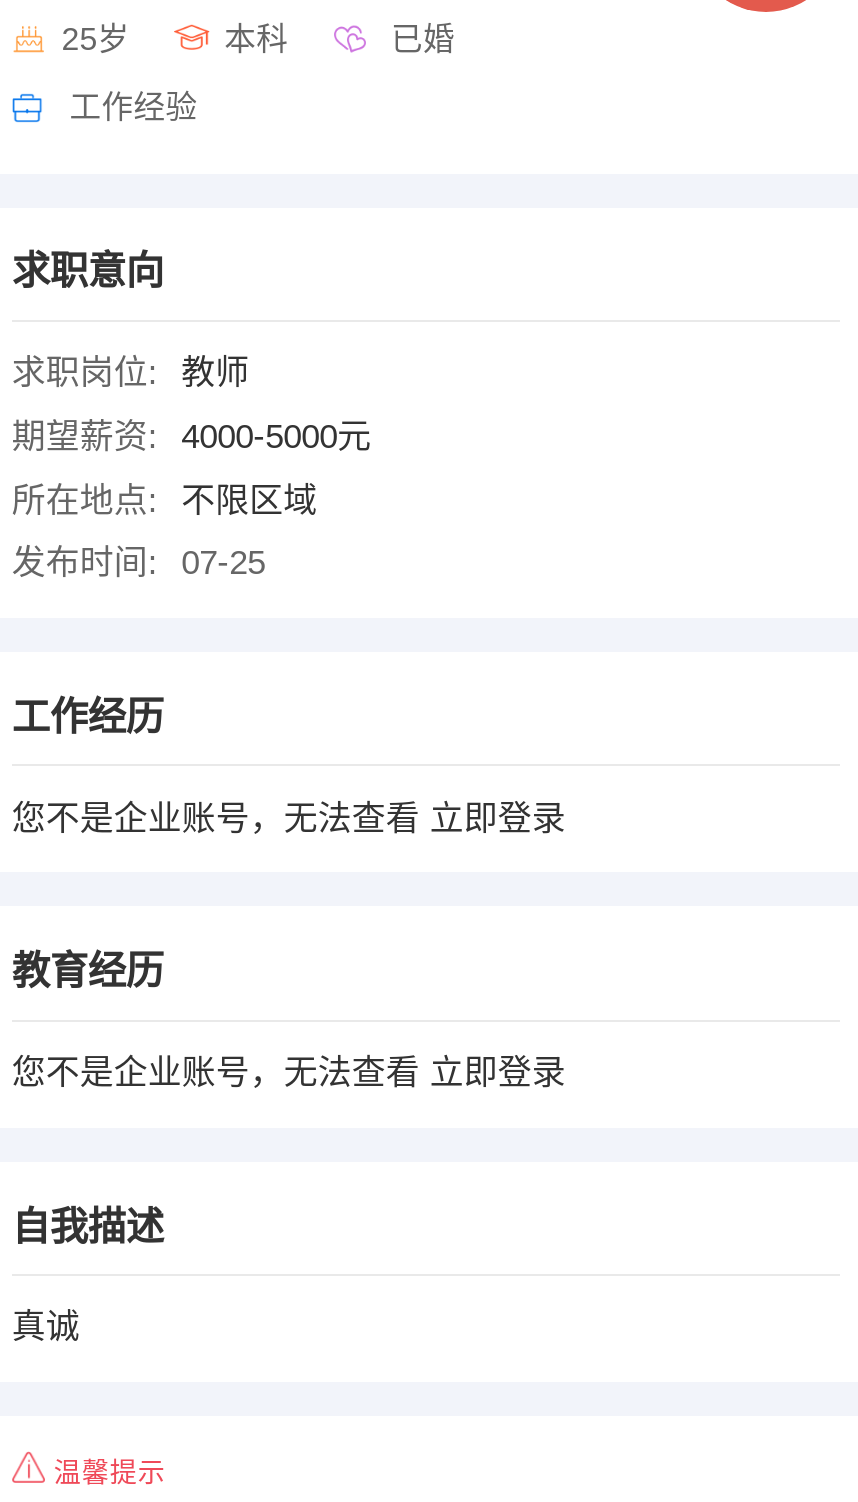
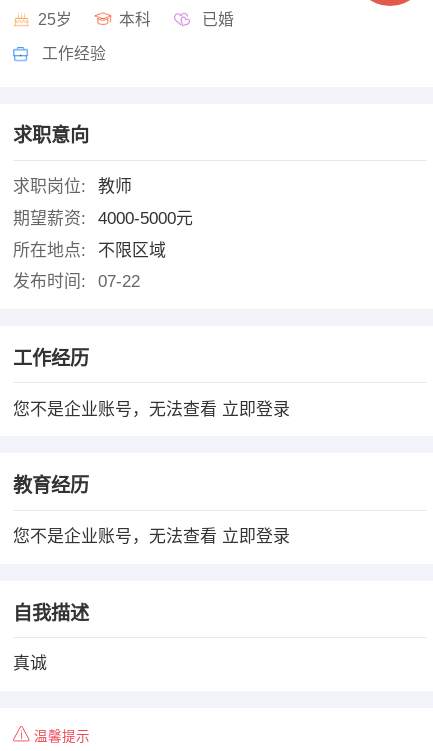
- 发布时间: 07-25
+ 发布时间: 07-22
